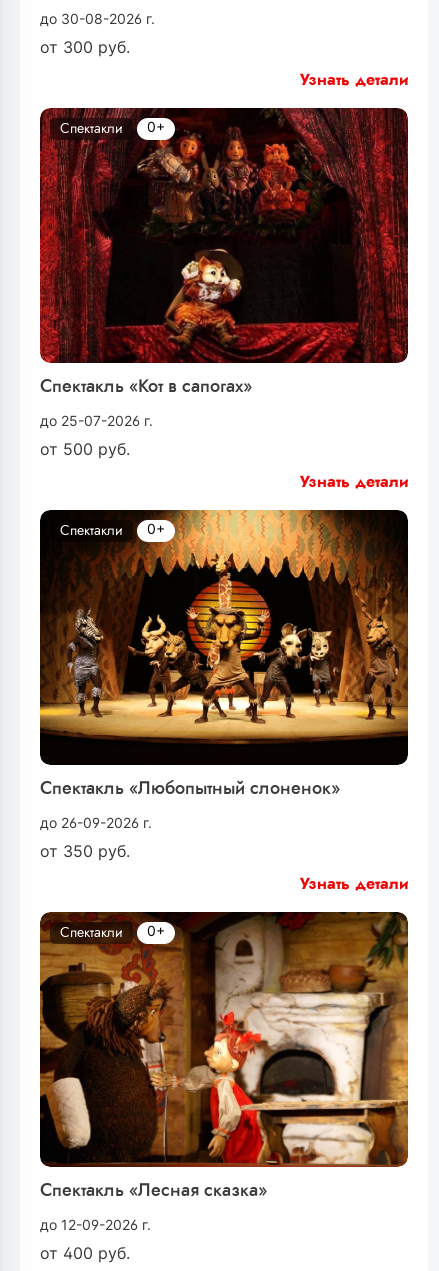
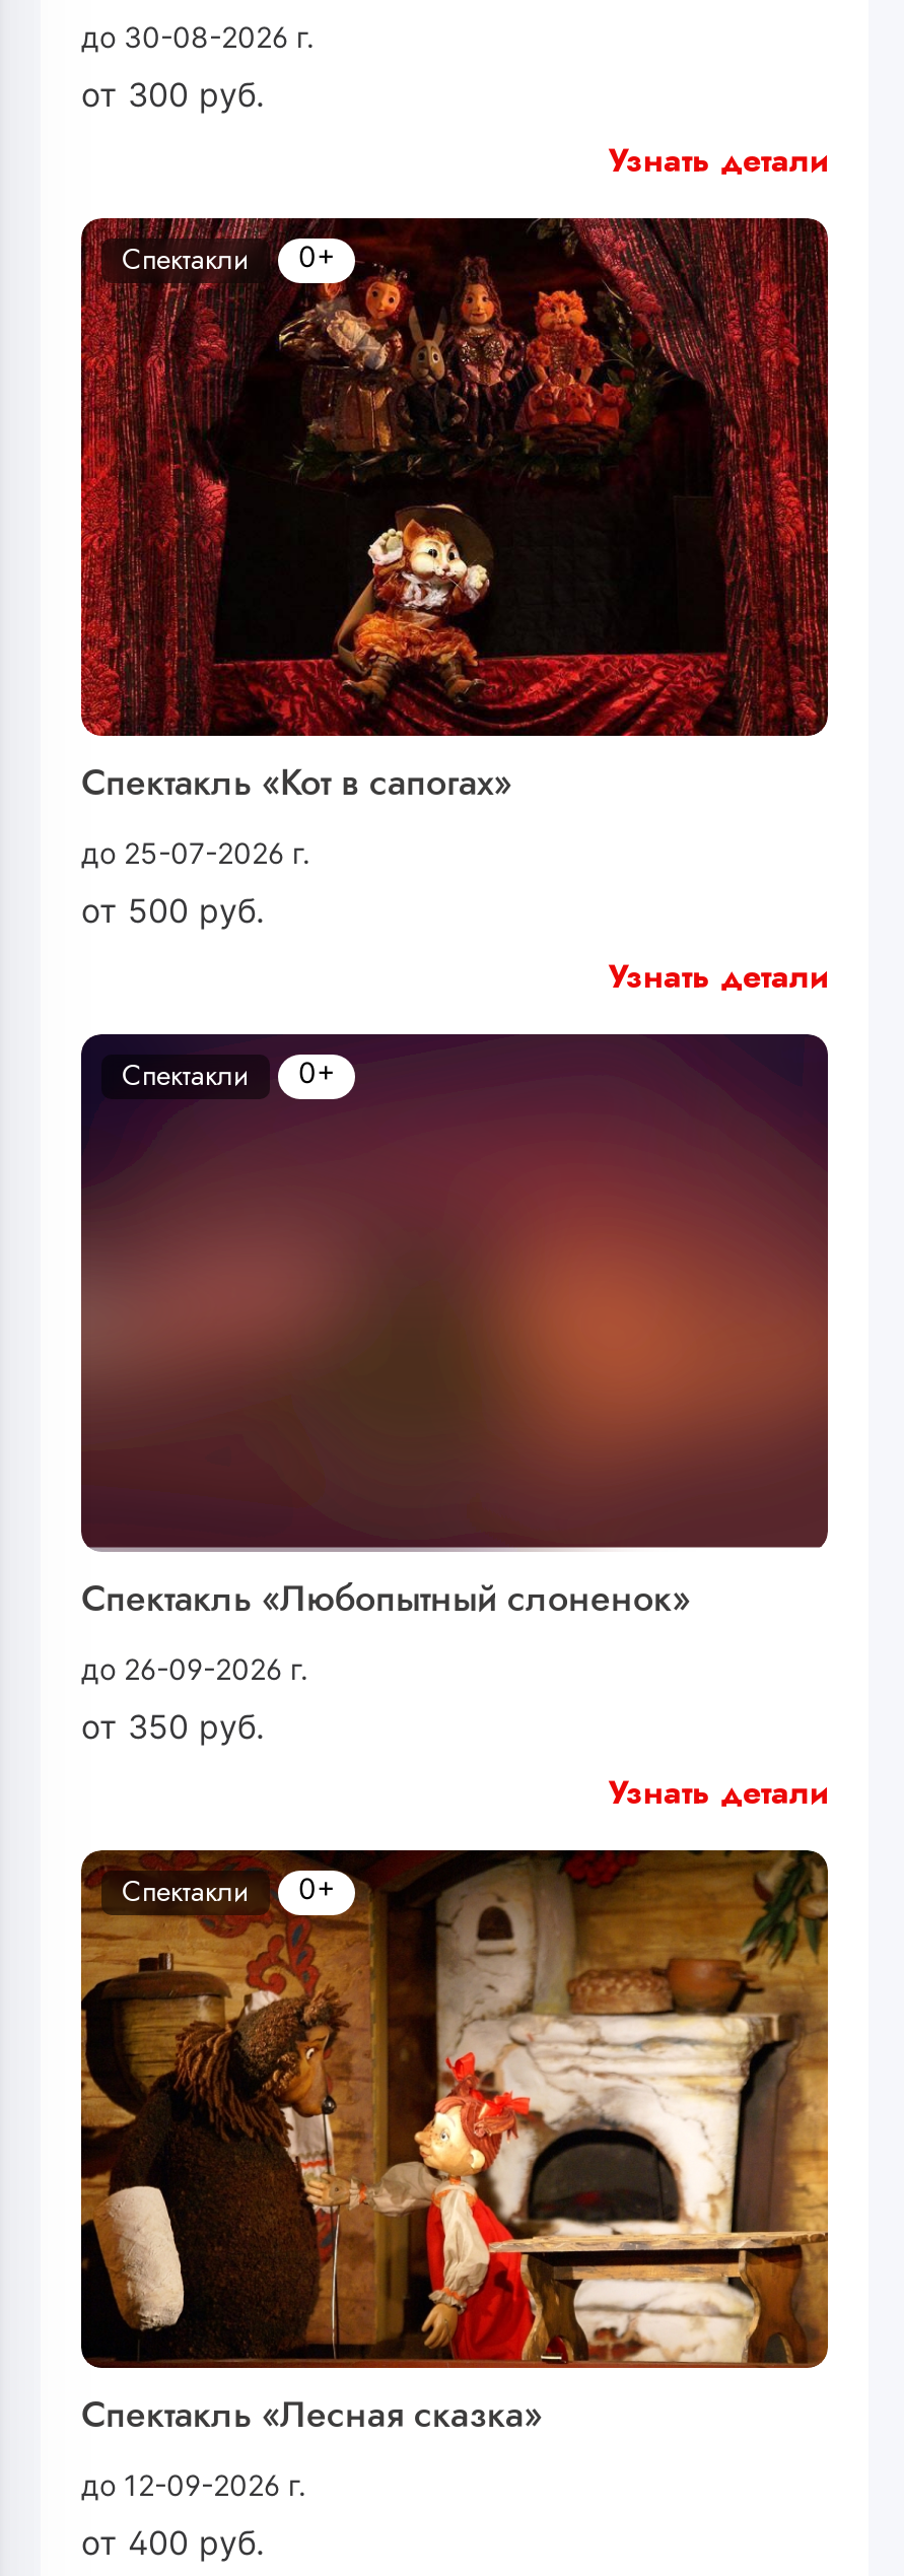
- [image]
+ [image]
